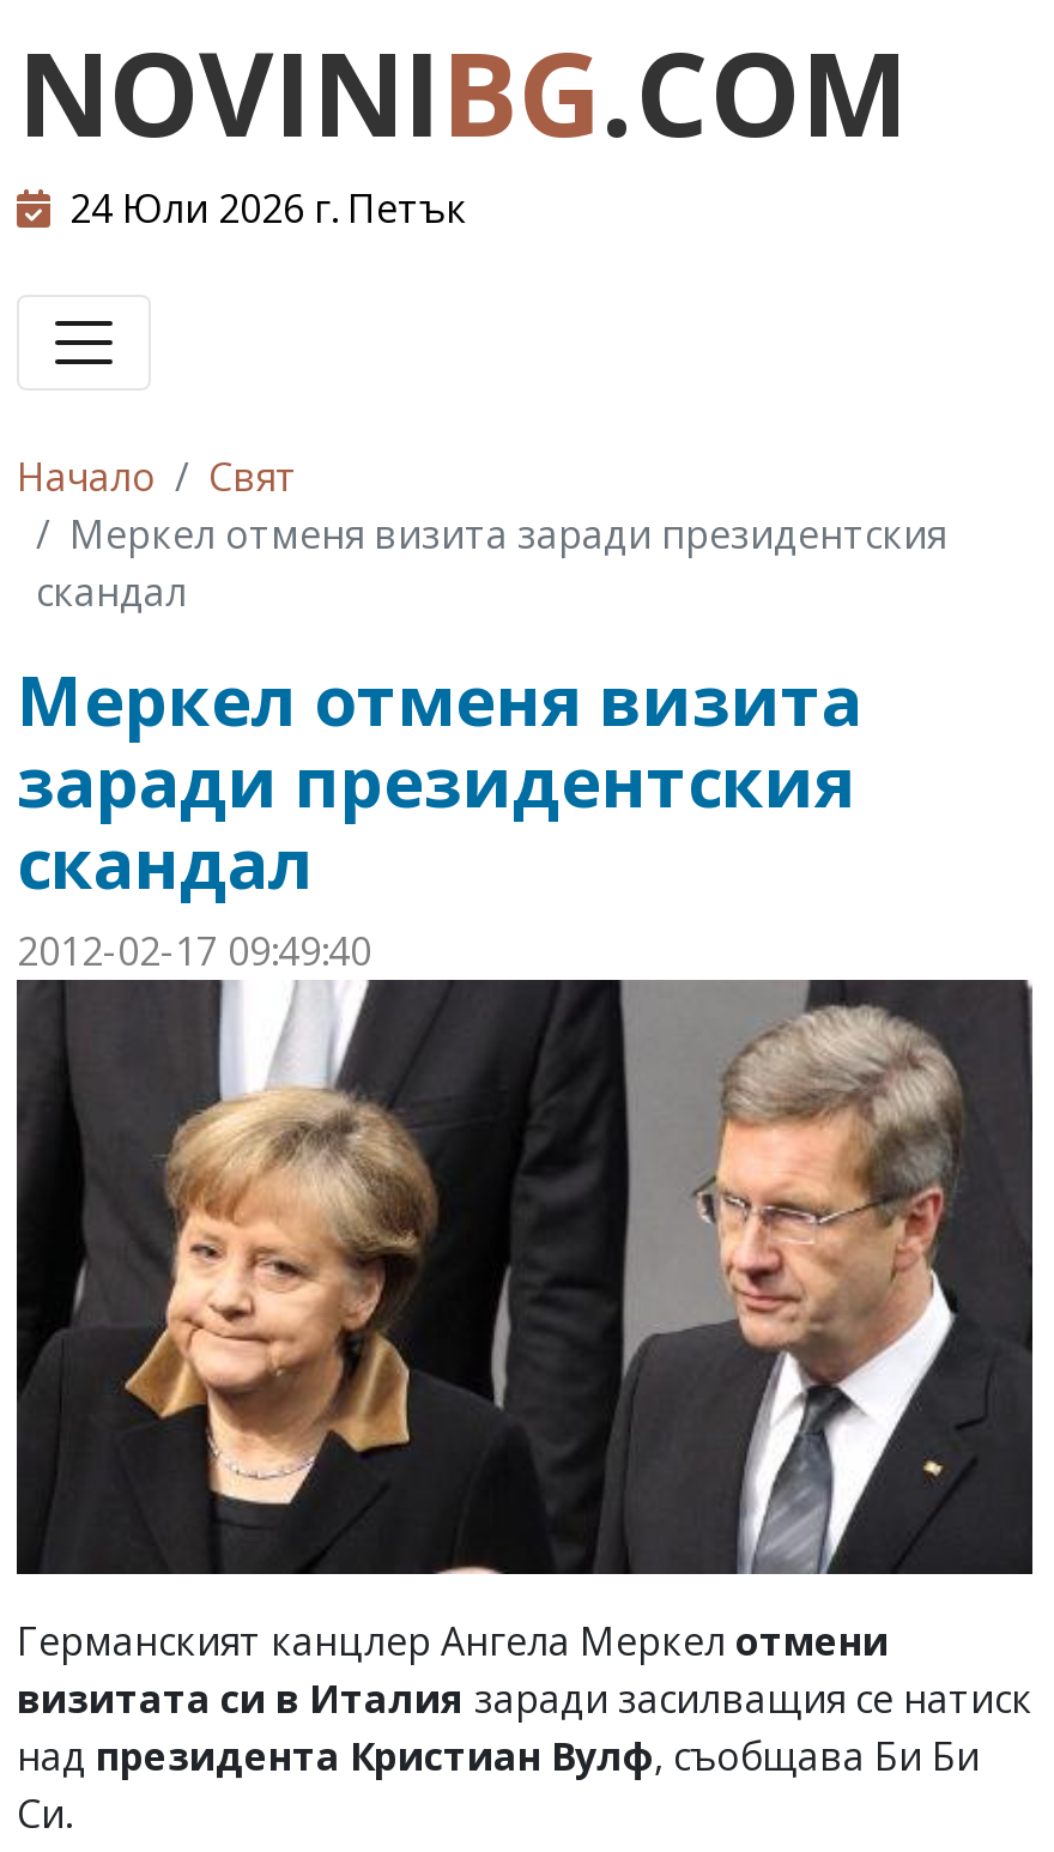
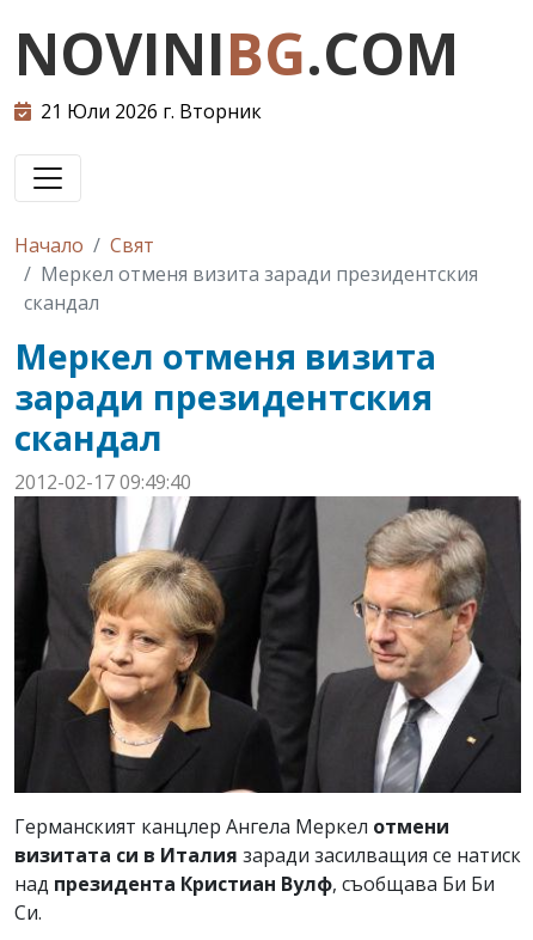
- 24 Юли 2026 г. Петък
+ 21 Юли 2026 г. Вторник
